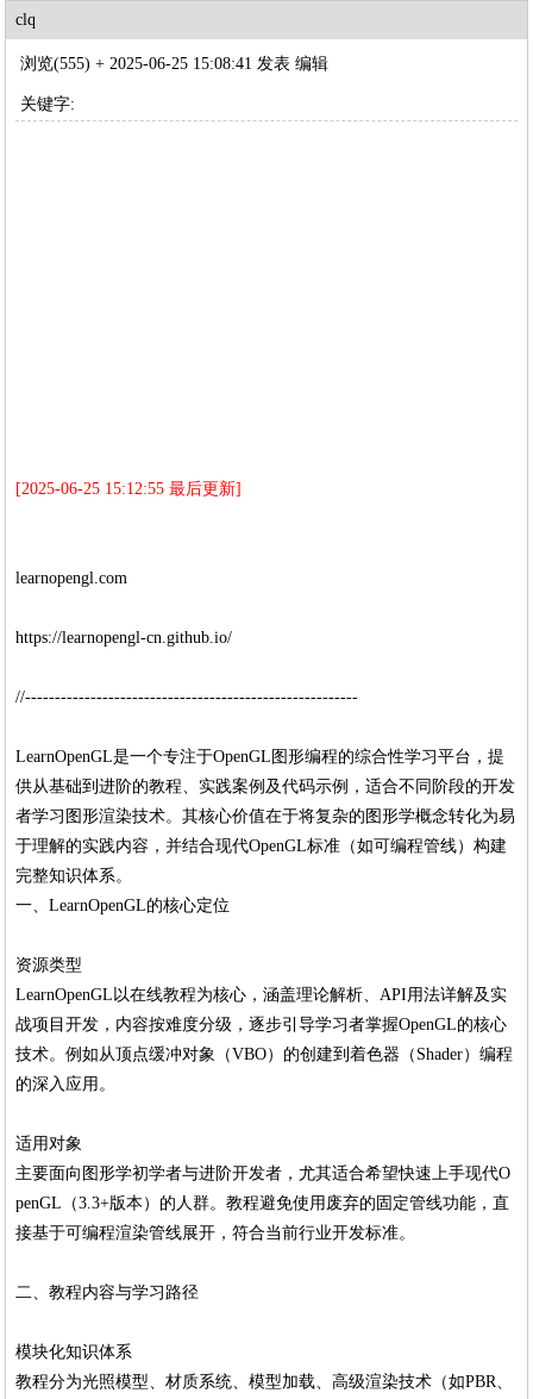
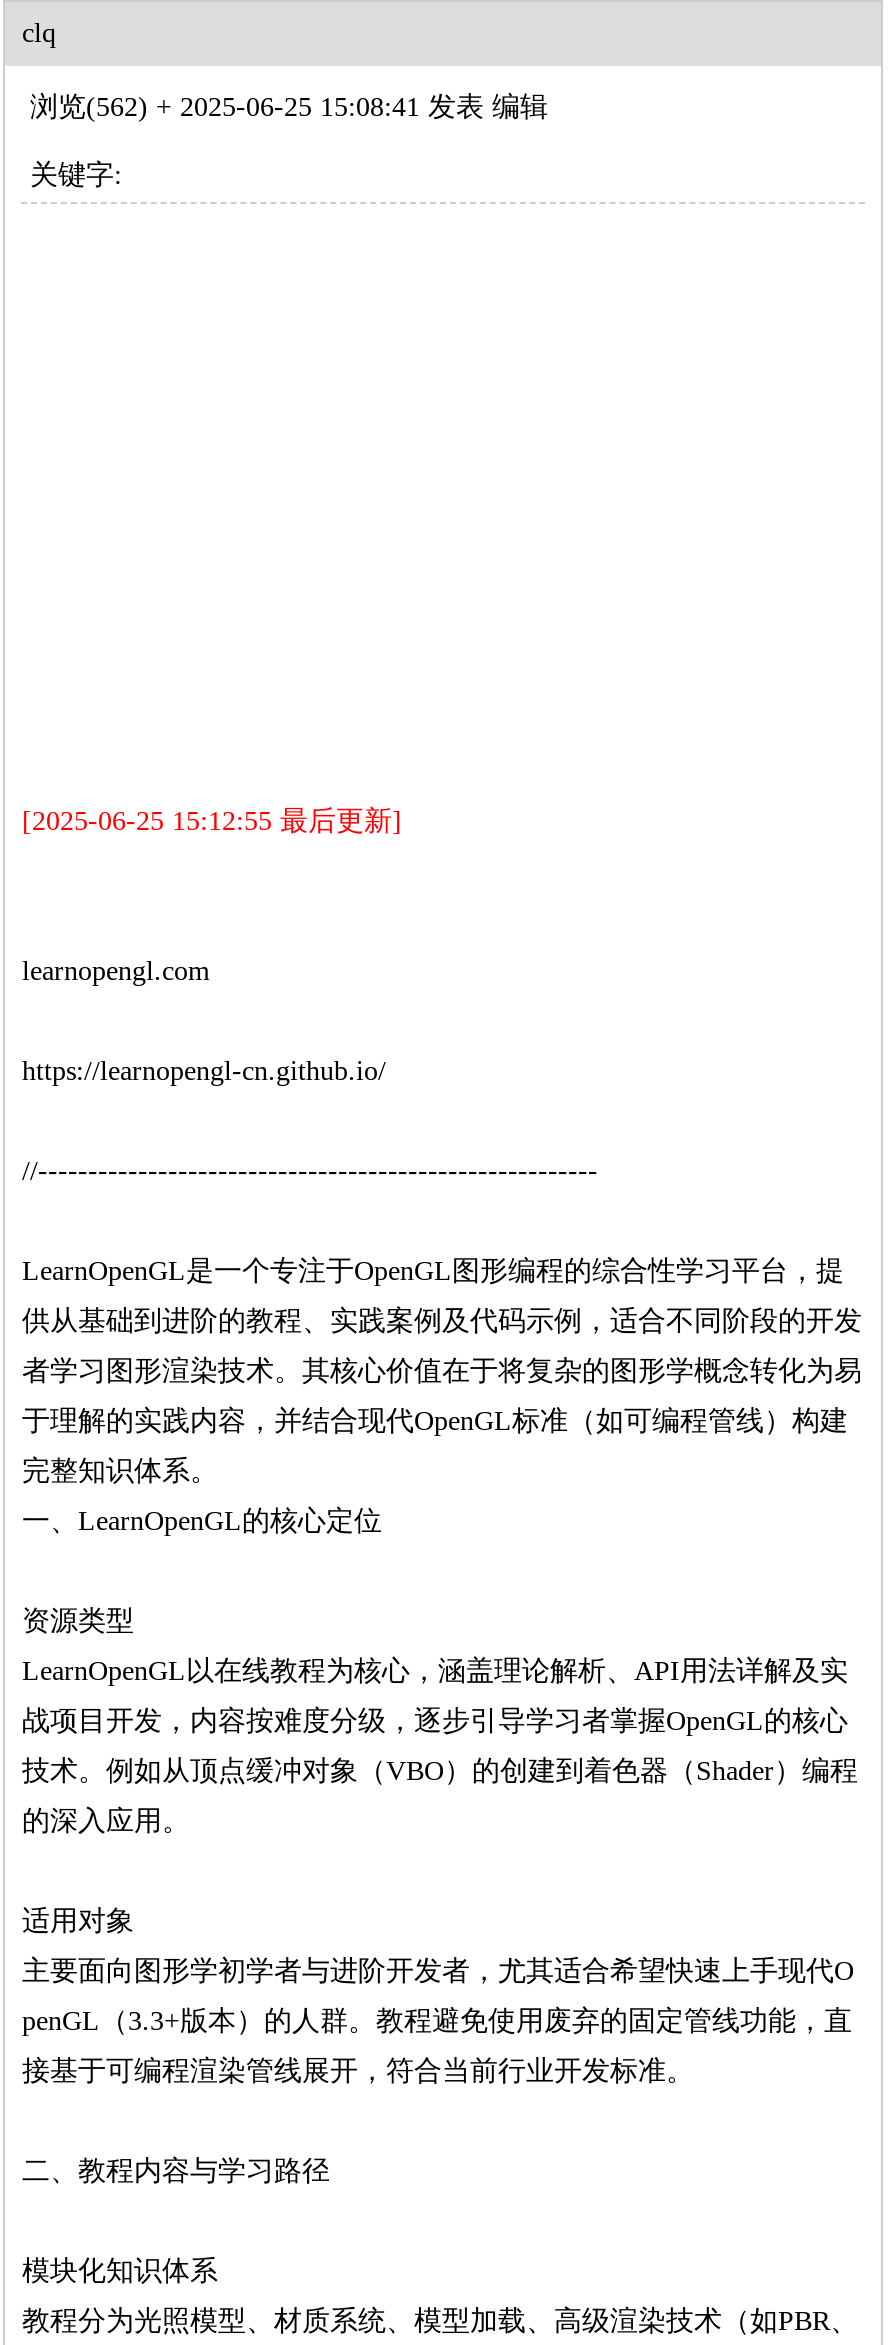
- 浏览(555) + 2025-06-25 15:08:41 发表编辑
+ 浏览(562) + 2025-06-25 15:08:41 发表编辑
